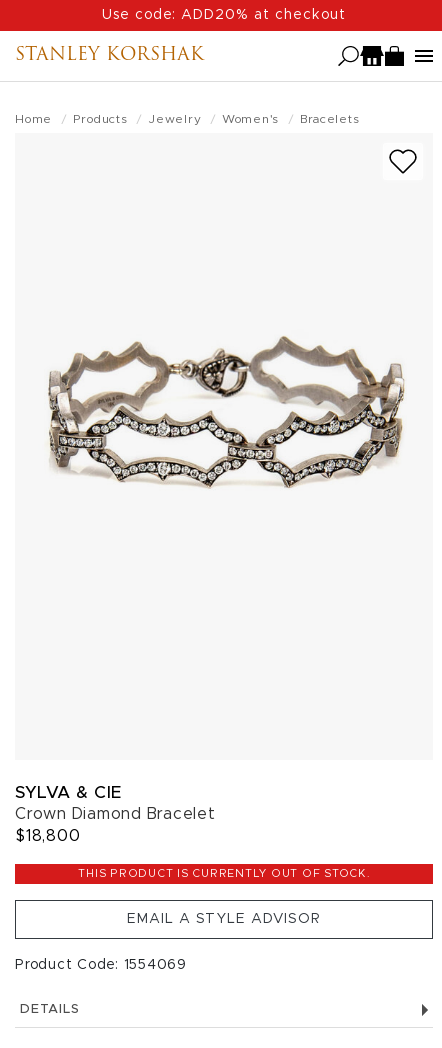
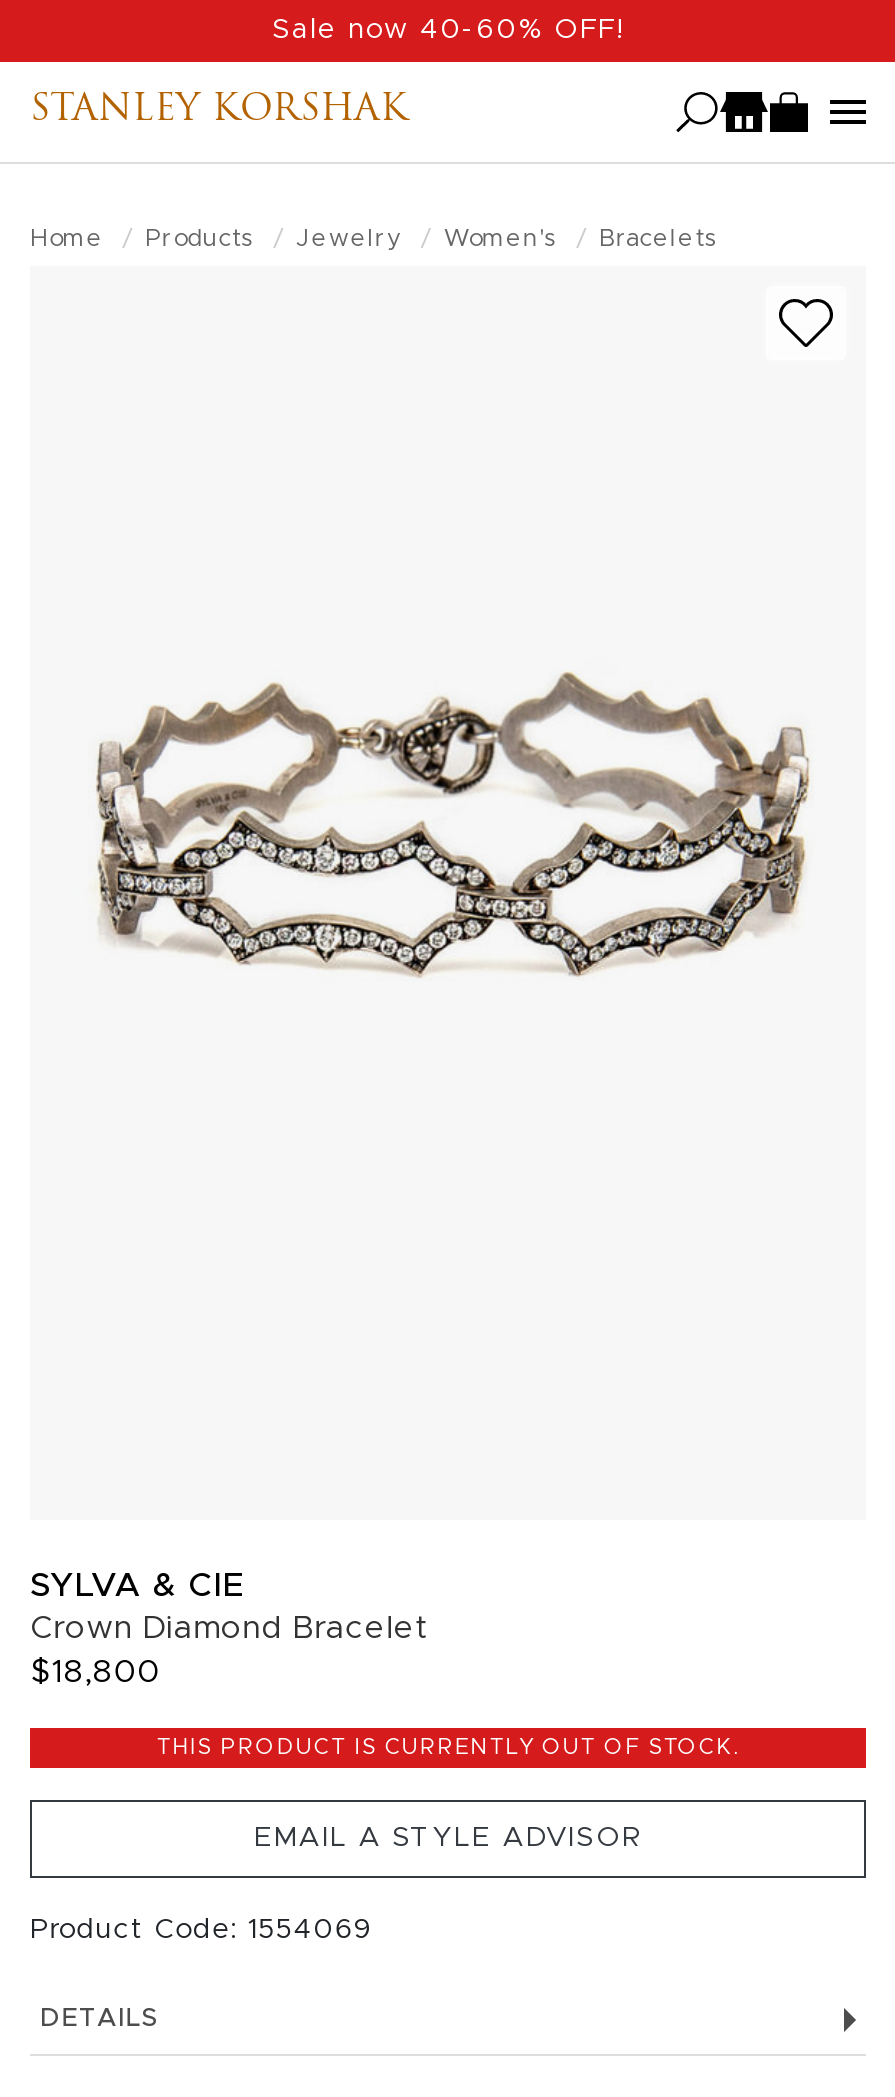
- Use code: ADD20% at checkout
+ Sale now 40-60% OFF!
